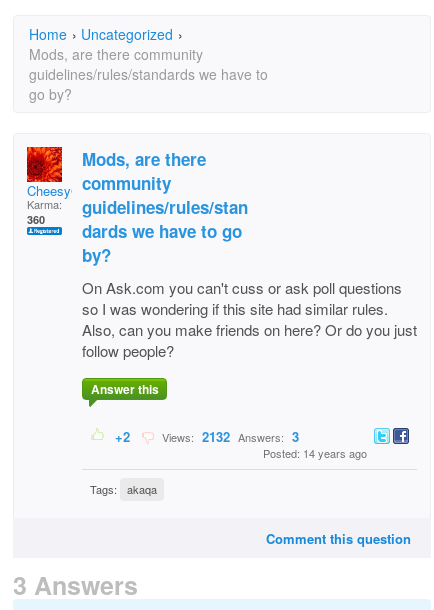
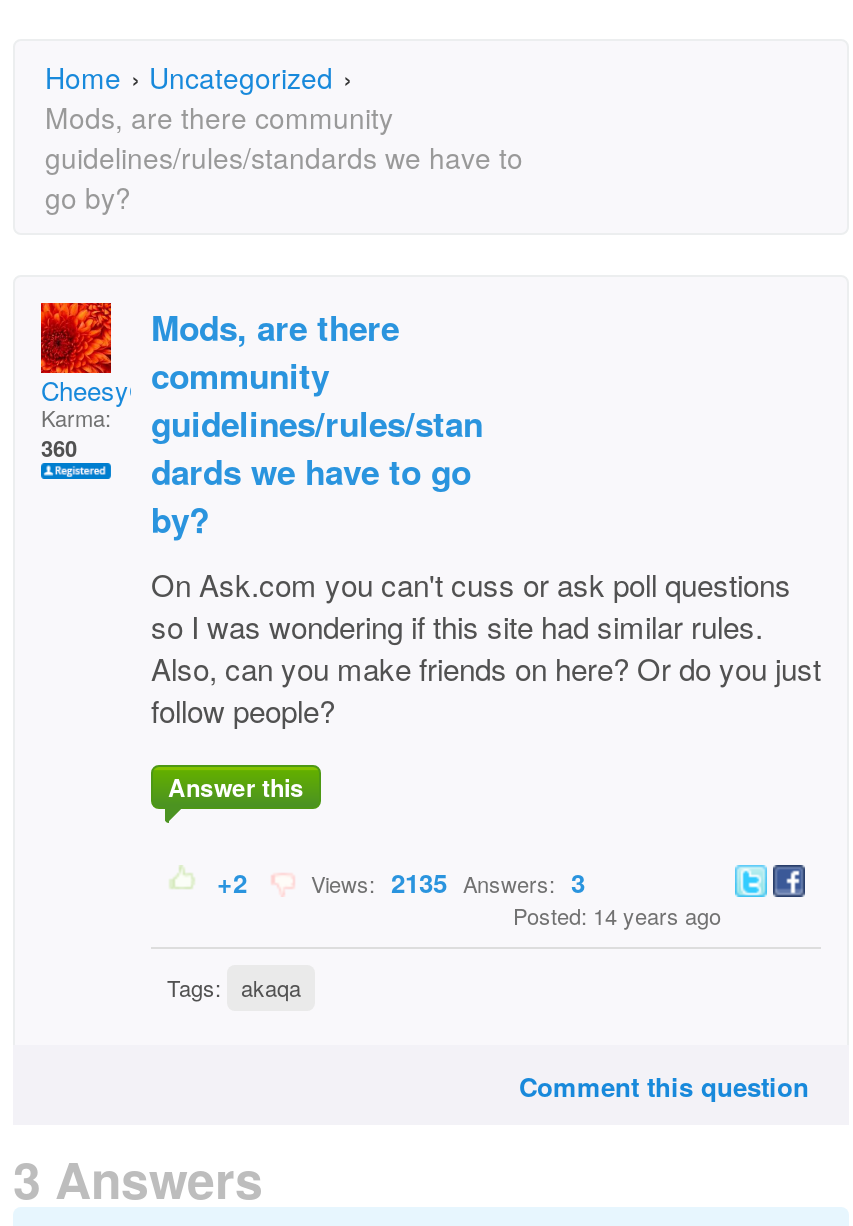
- Views: 2132 Answers: 3
+ Views: 2135 Answers: 3
